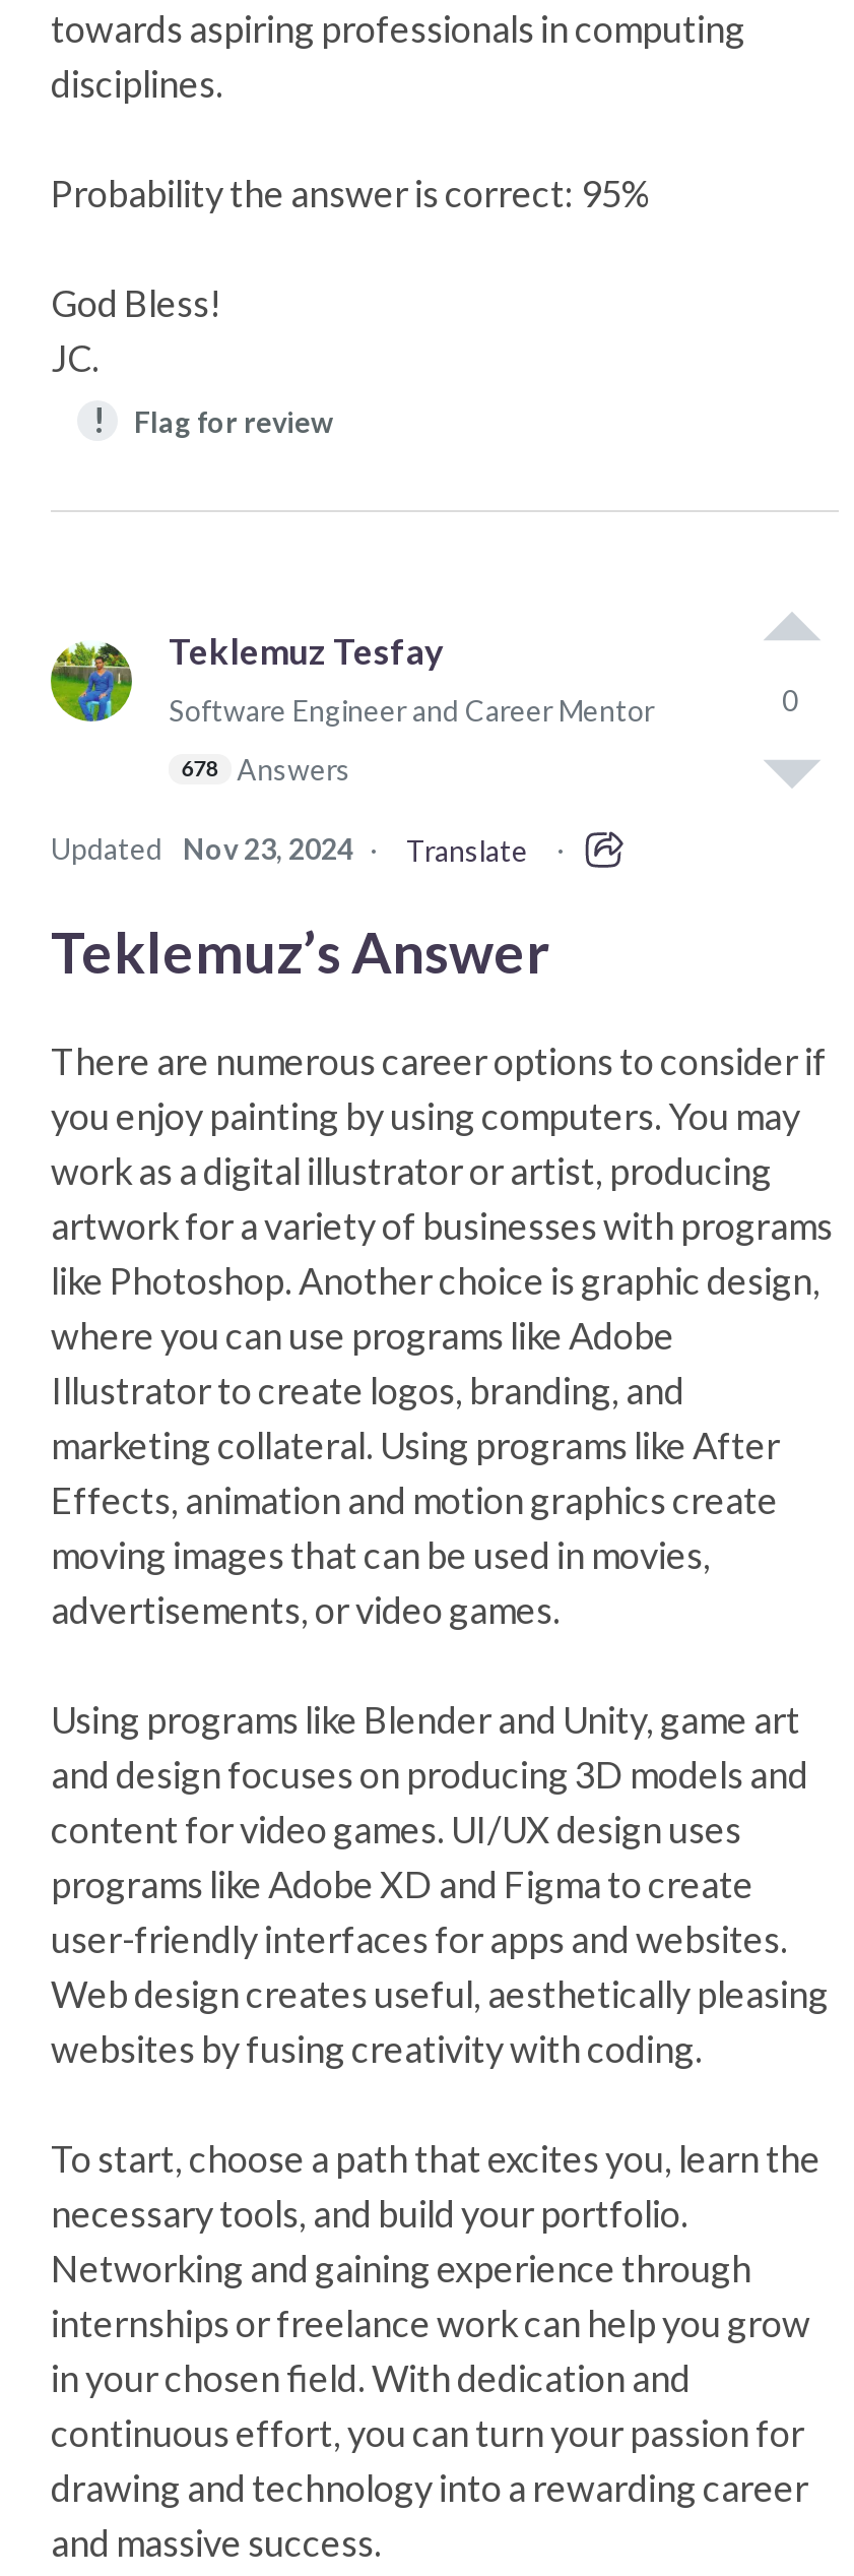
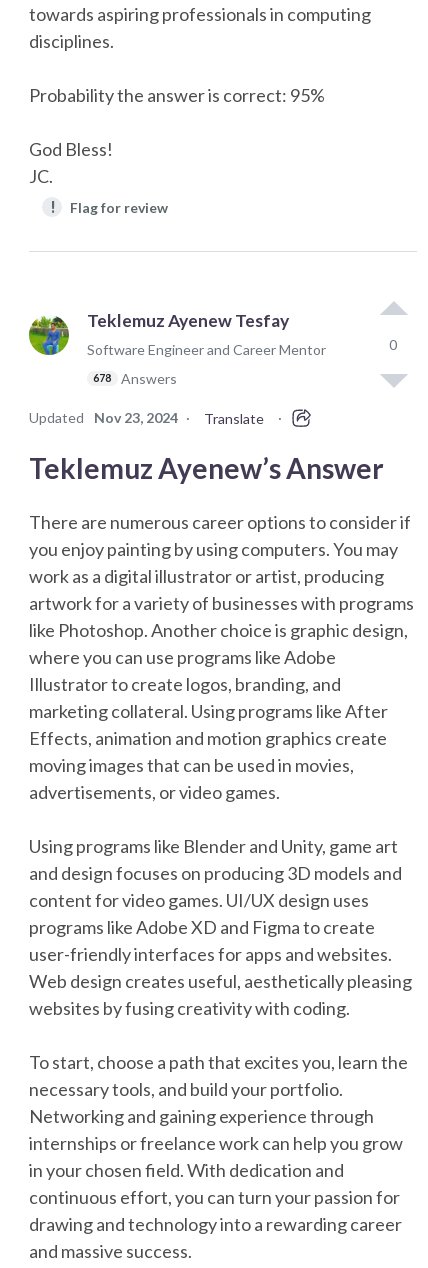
- Teklemuz Tesfay
+ Teklemuz Ayenew Tesfay

- Teklemuz’s Answer
+ Teklemuz Ayenew’s Answer
